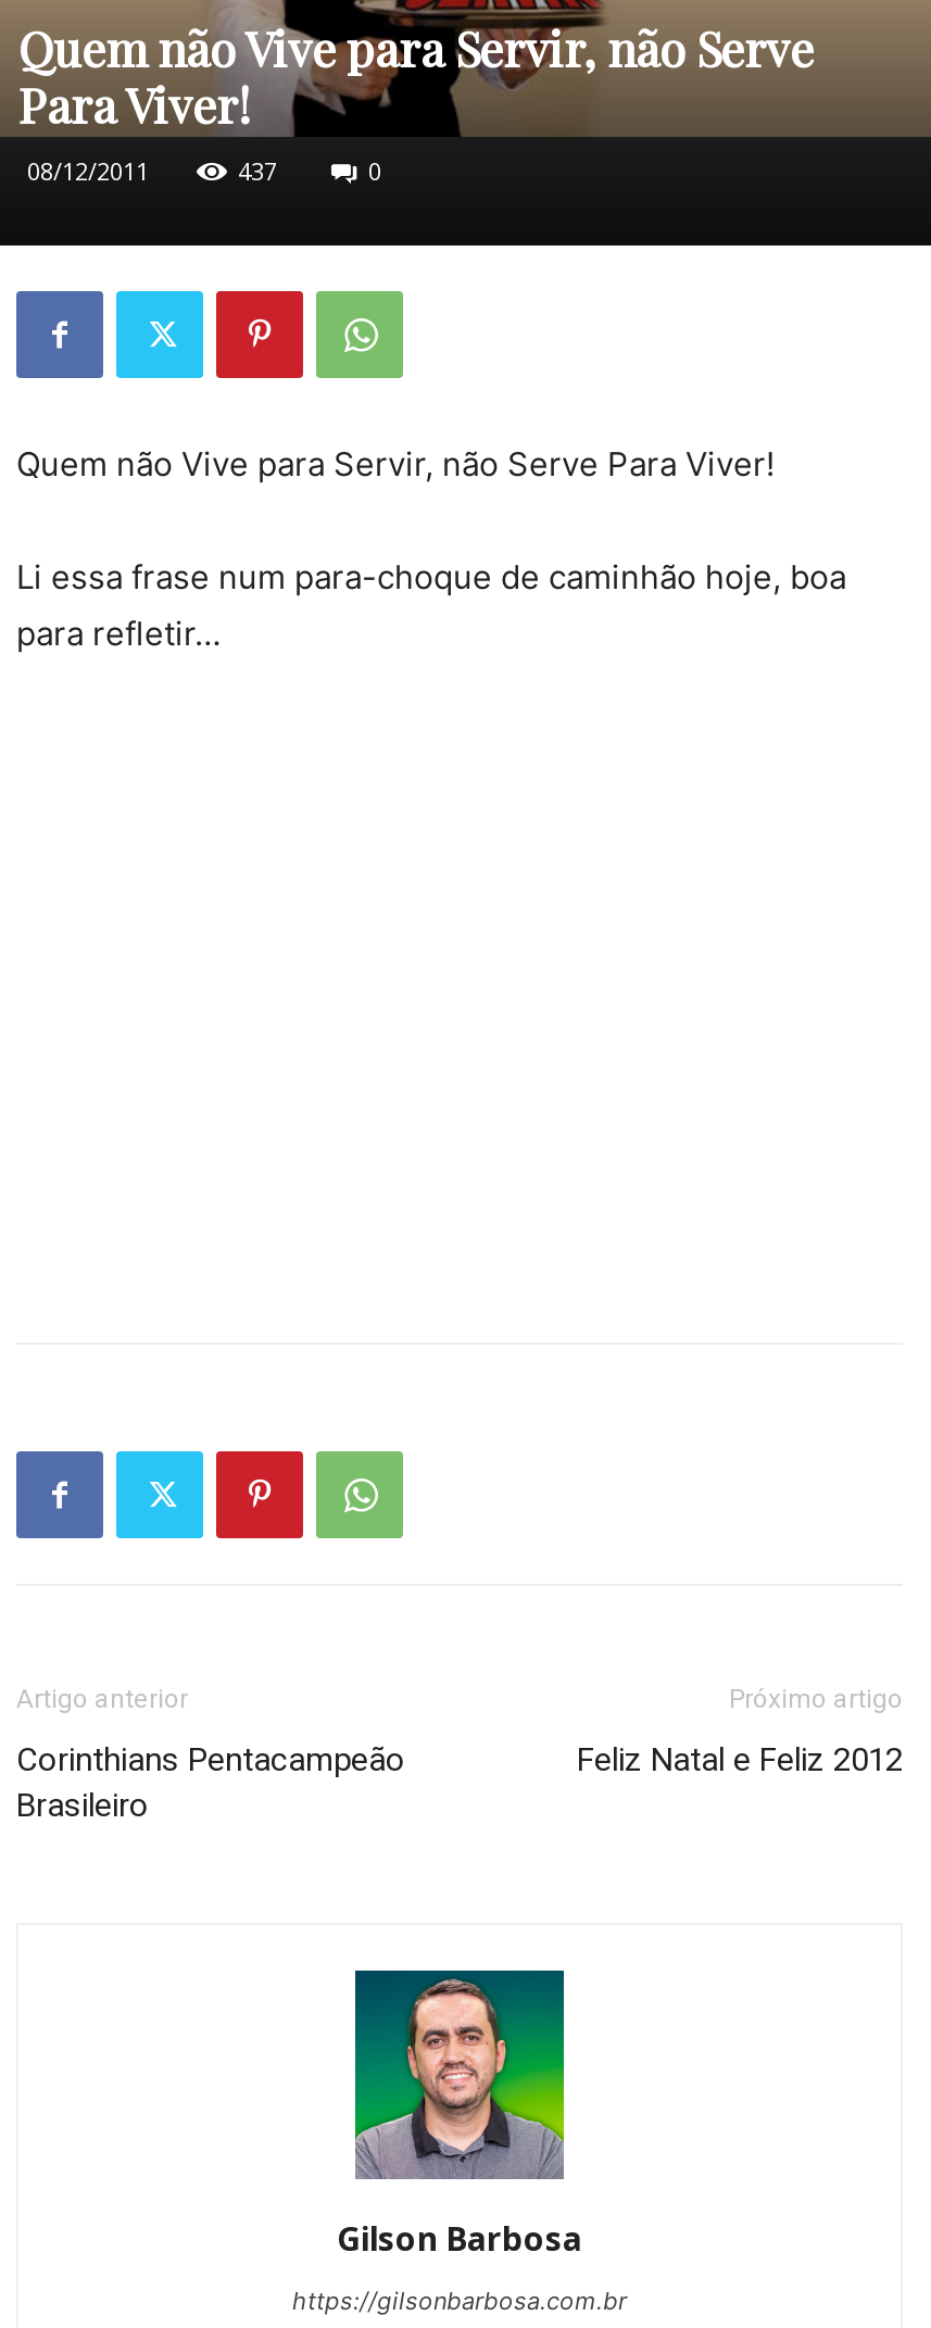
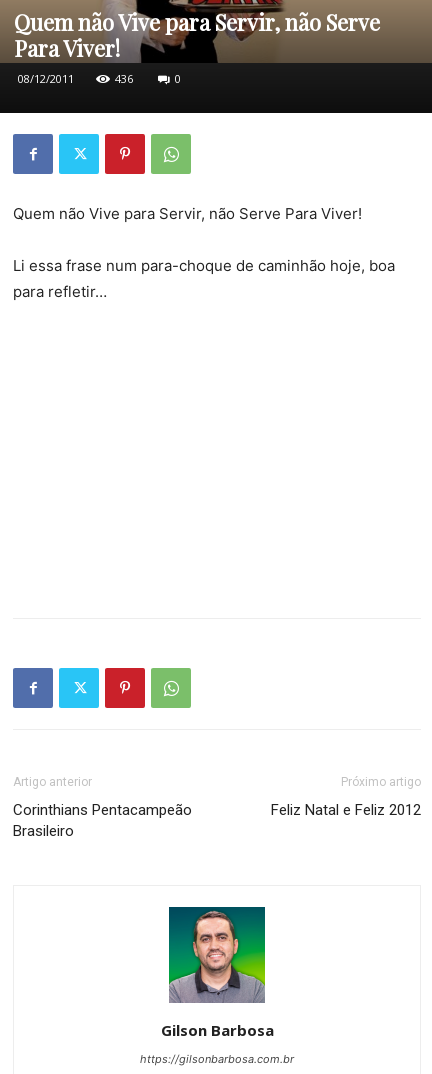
- 437
+ 436
